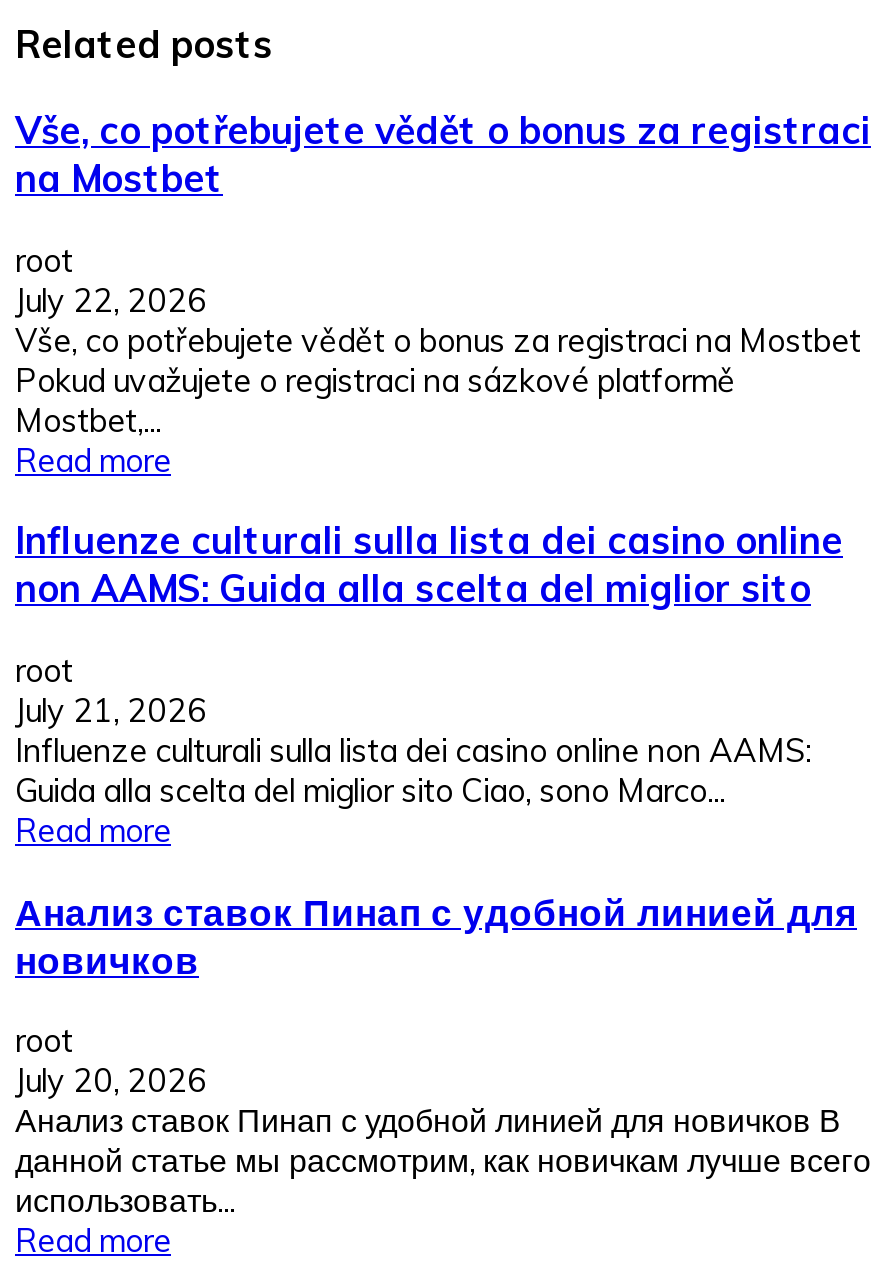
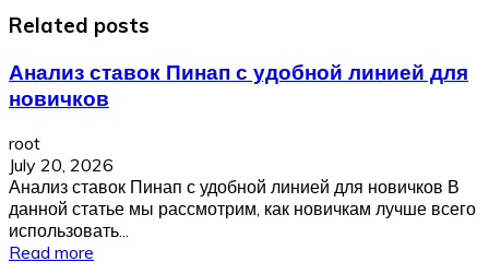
- Vše, co potřebujete vědět o bonus za registraci
- na Mostbet
- root
- July 22, 2026
- Vše, co potřebujete vědět o bonus za registraci na Mostbet
- Pokud uvažujete o registraci na sázkové platformě
- Mostbet,...
- Read more
- Influenze culturali sulla lista dei casino online
- non AAMS: Guida alla scelta del miglior sito
- root
- July 21, 2026
- Influenze culturali sulla lista dei casino online non AAMS:
- Guida alla scelta del miglior sito Ciao, sono Marco...
- Read more
